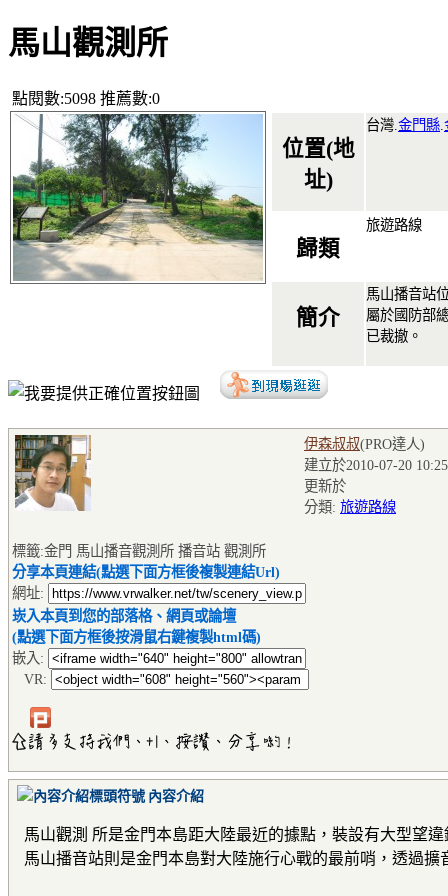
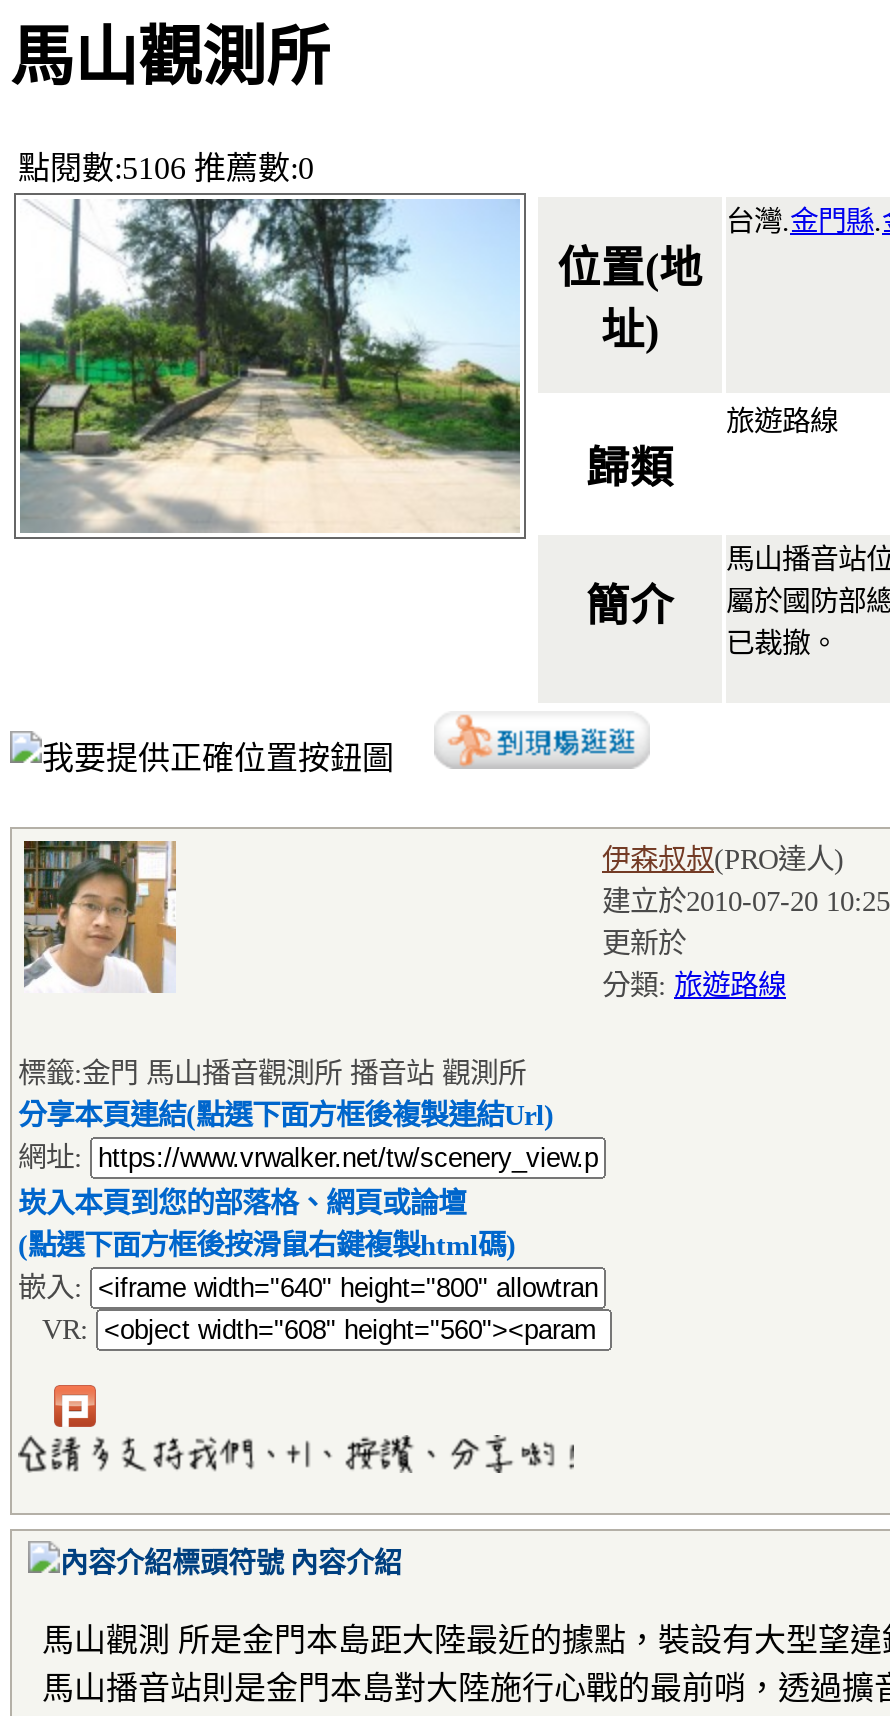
- 點閱數:5098 推薦數:0
+ 點閱數:5106 推薦數:0
